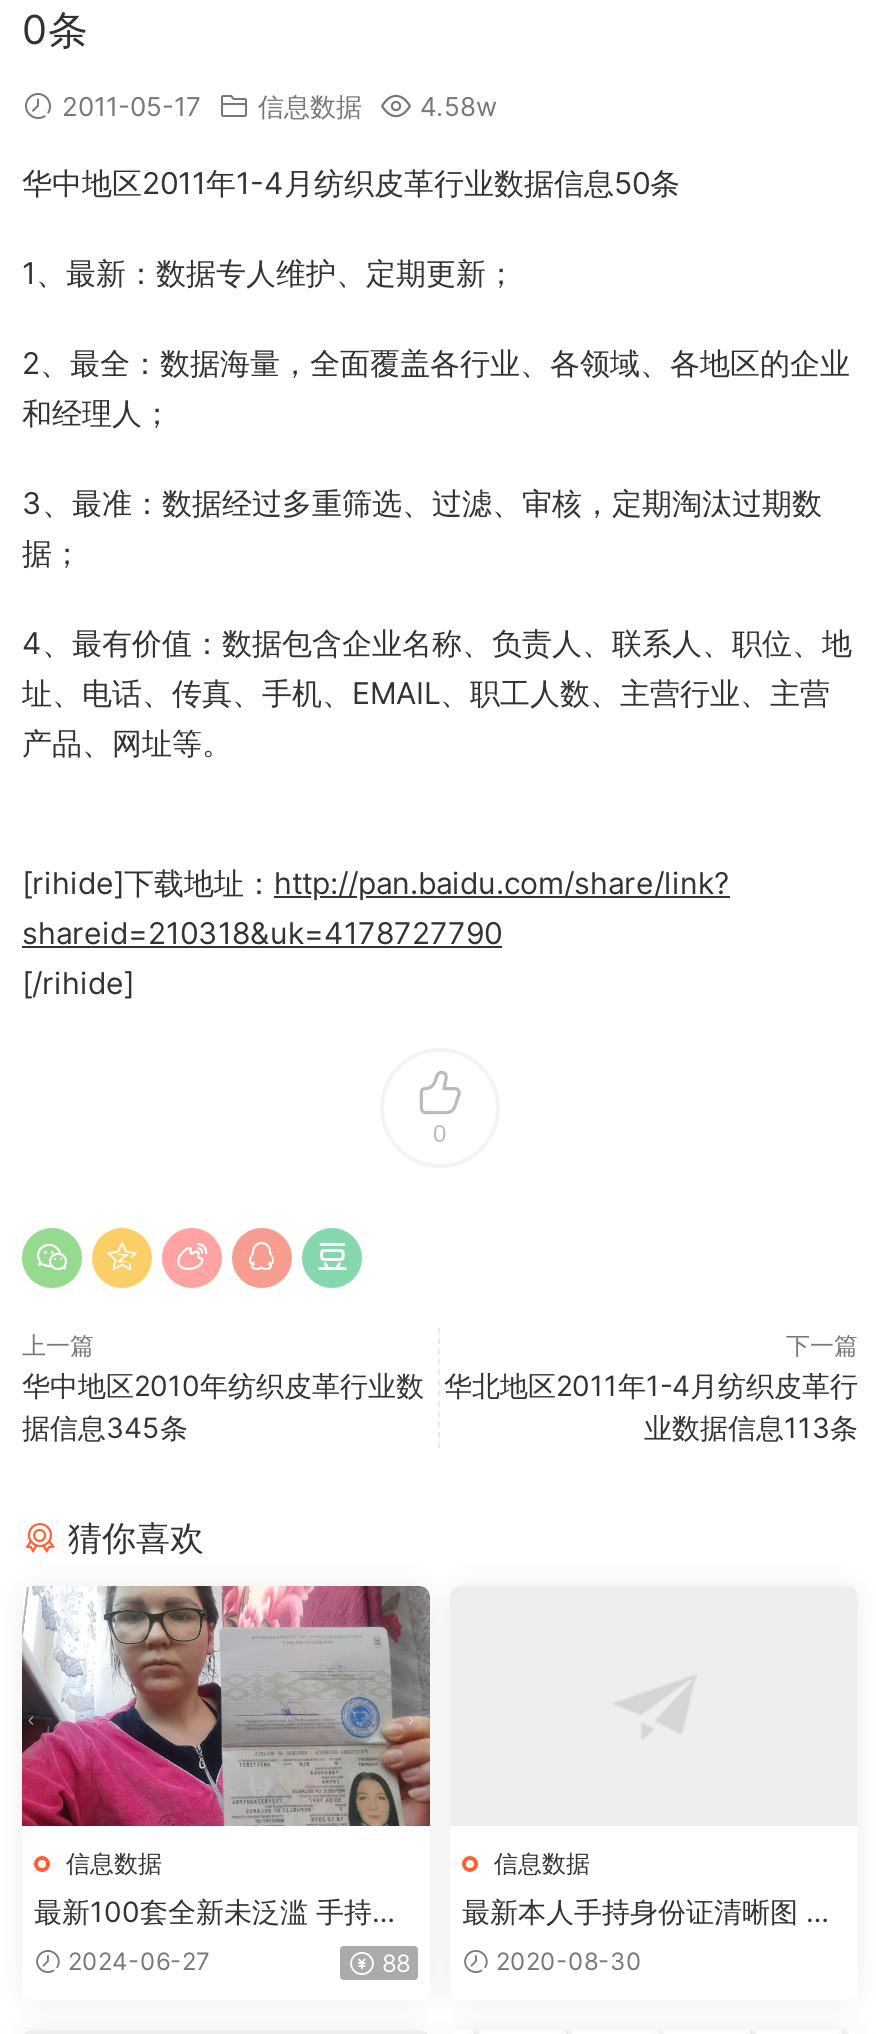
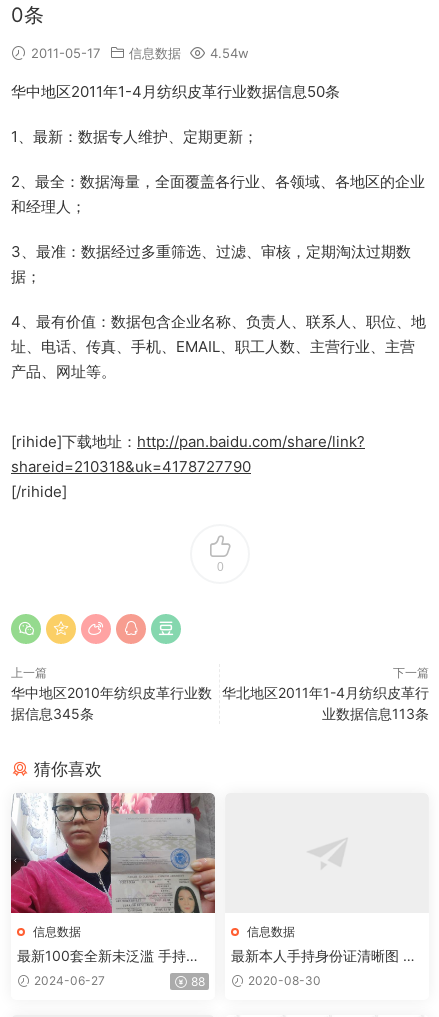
- 2011-05-17 信息数据 4.58w
+ 2011-05-17 信息数据 4.54w
